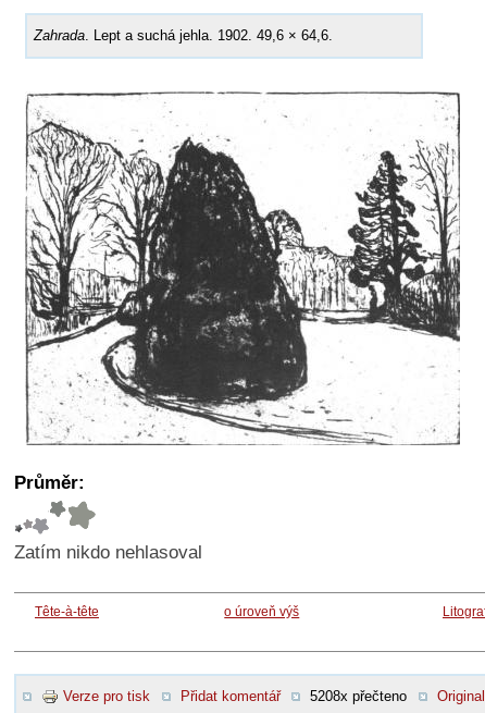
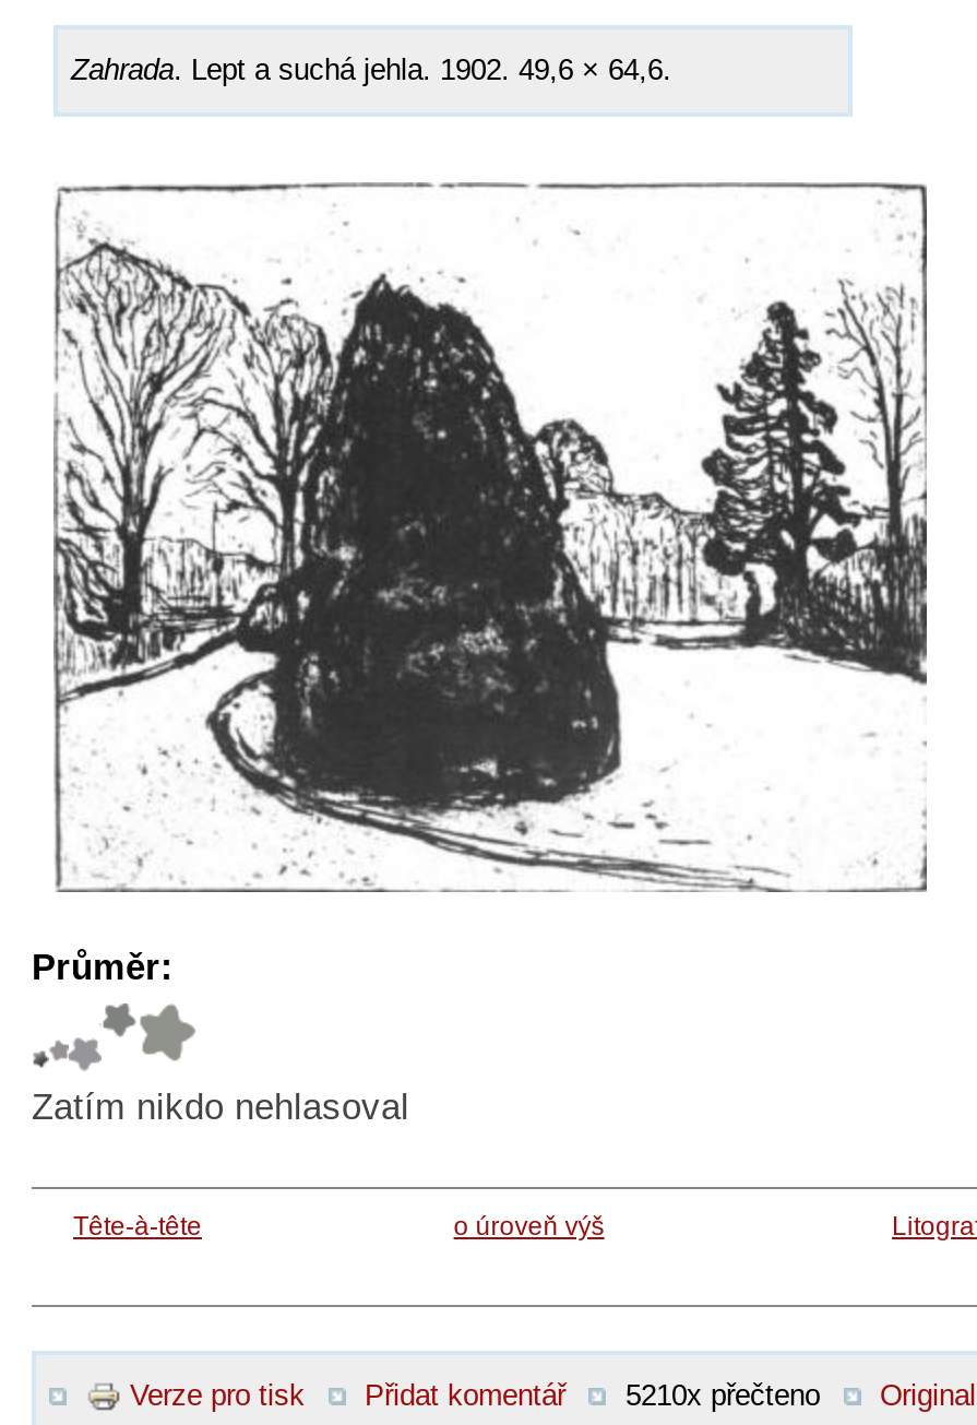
- Verze pro tisk Přidat komentář 5208x přečteno Original
+ Verze pro tisk Přidat komentář 5210x přečteno Original
